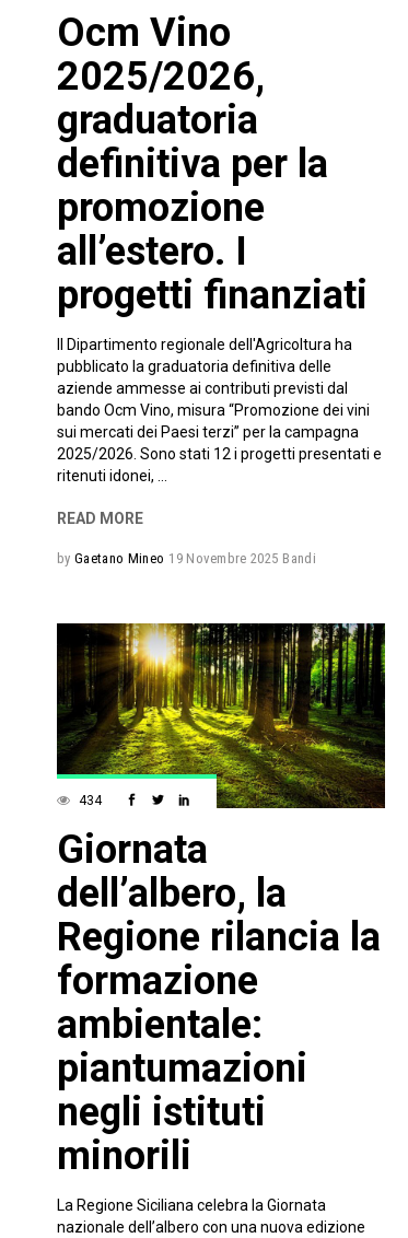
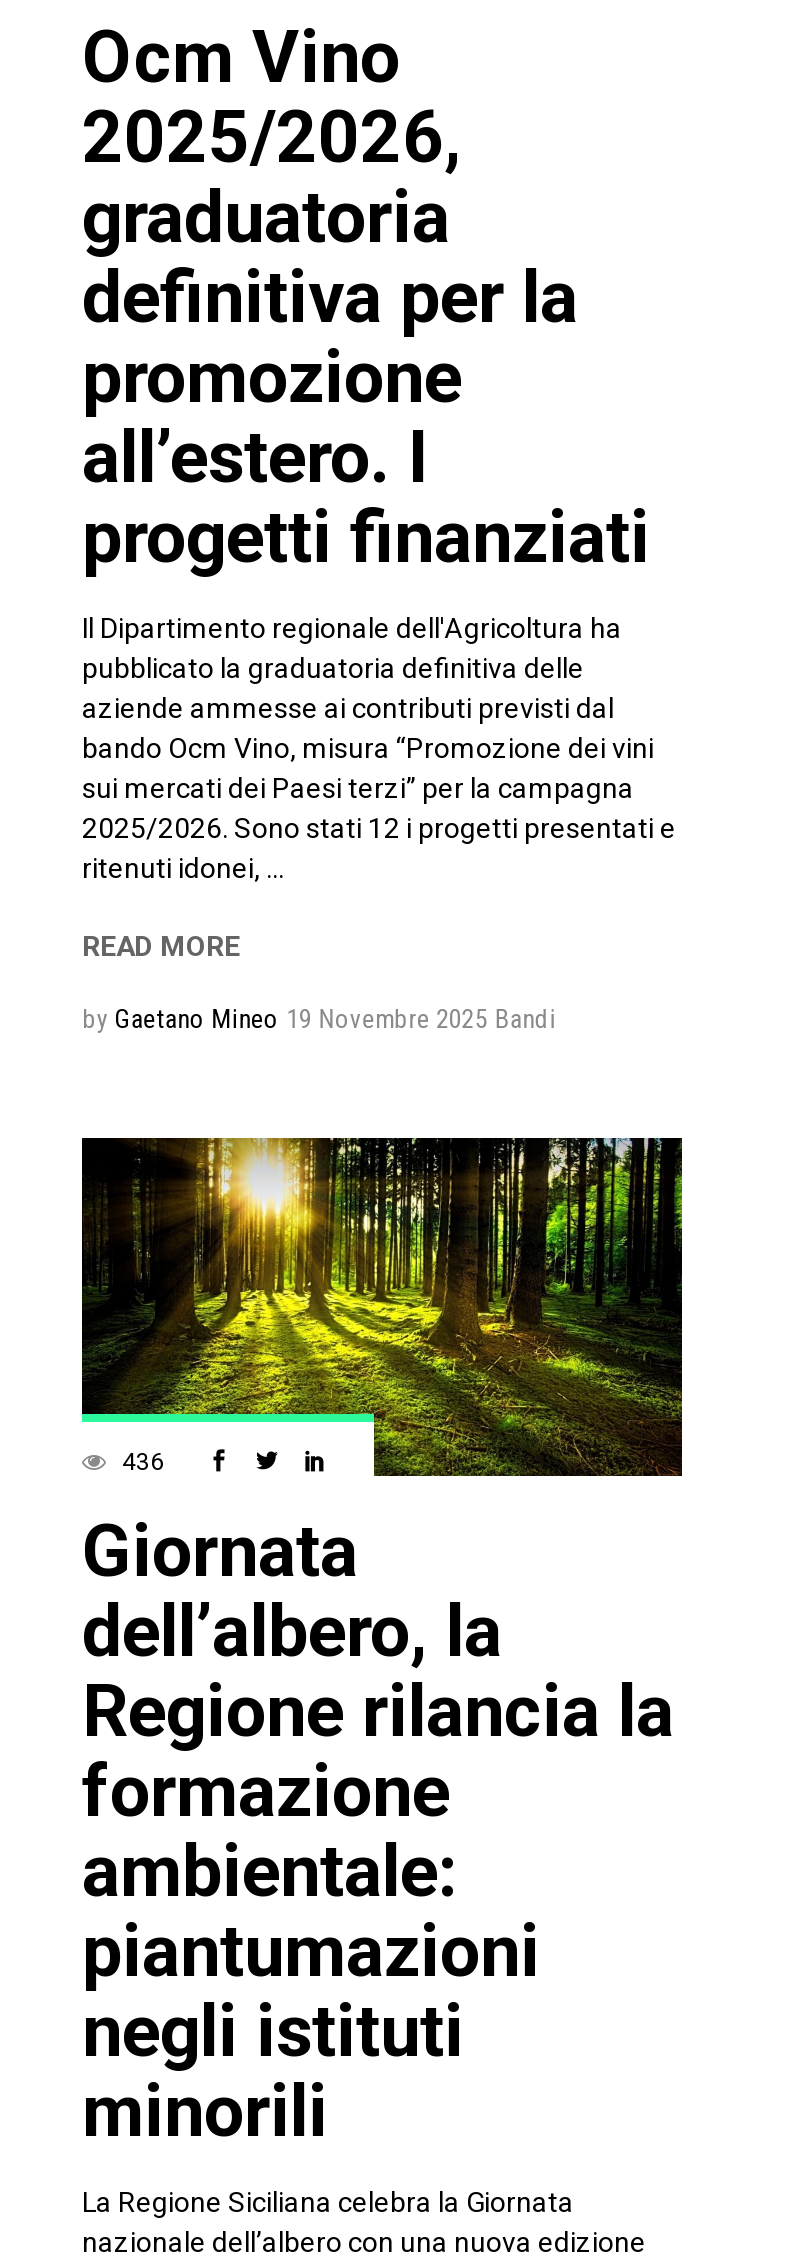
- 434
+ 436
